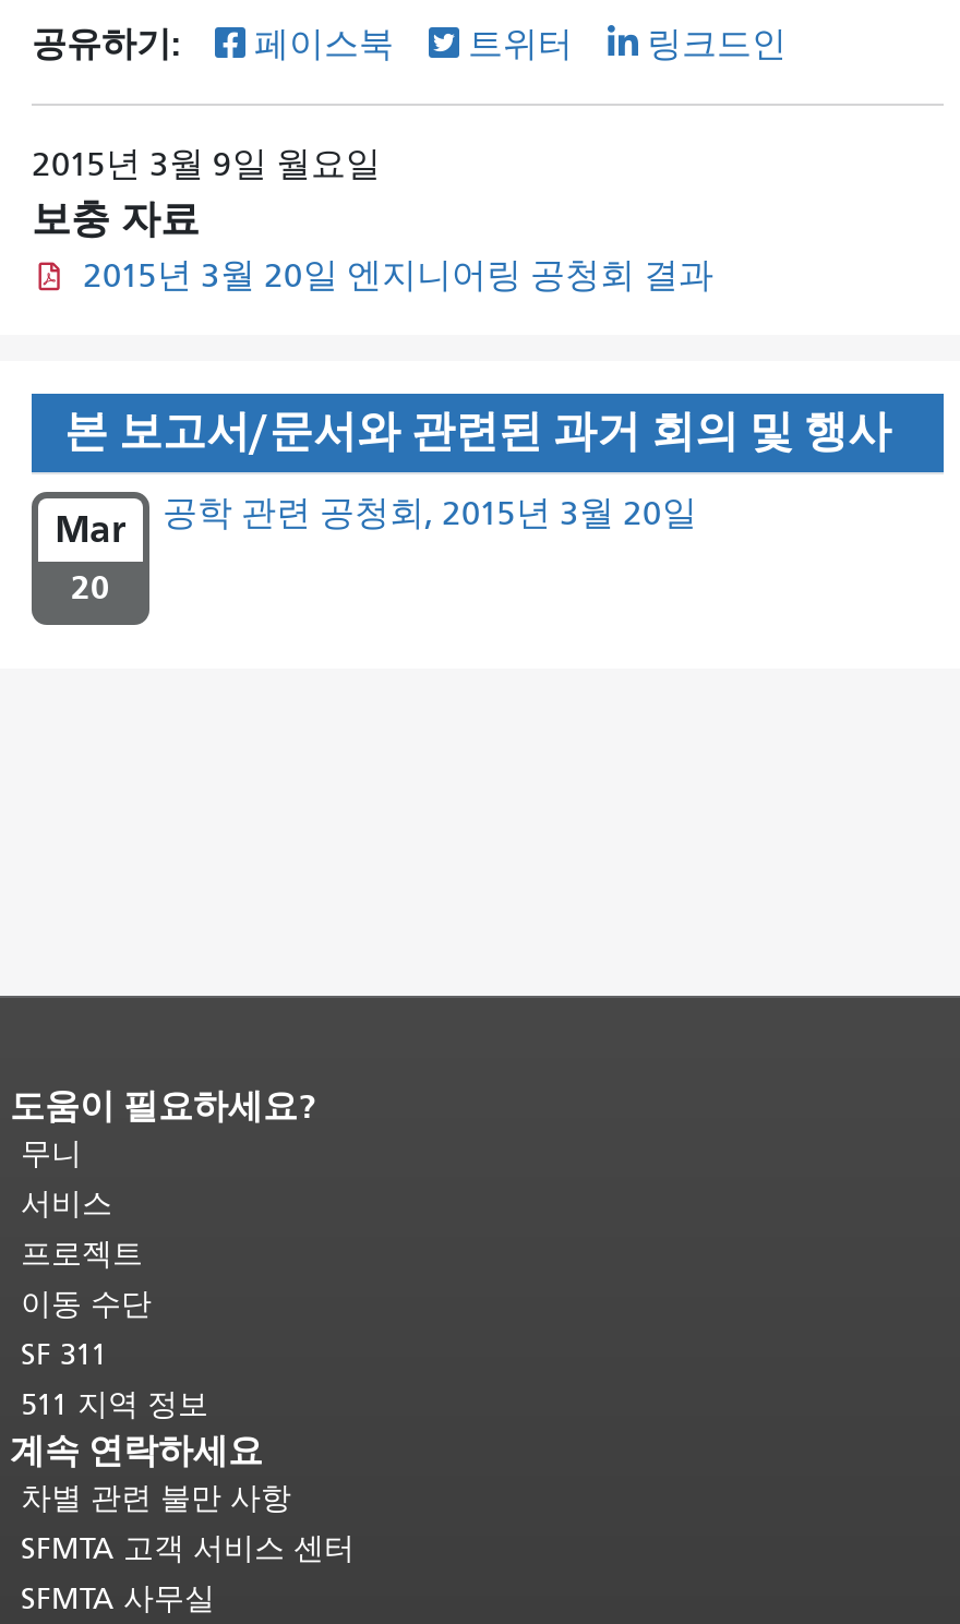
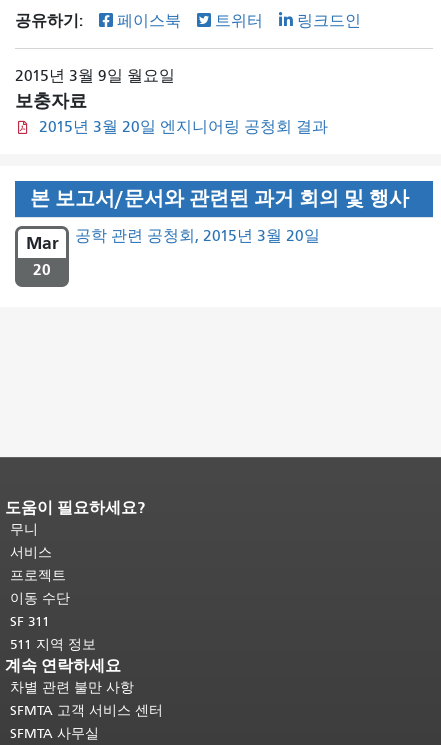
- 보충 자료
+ 보충자료
